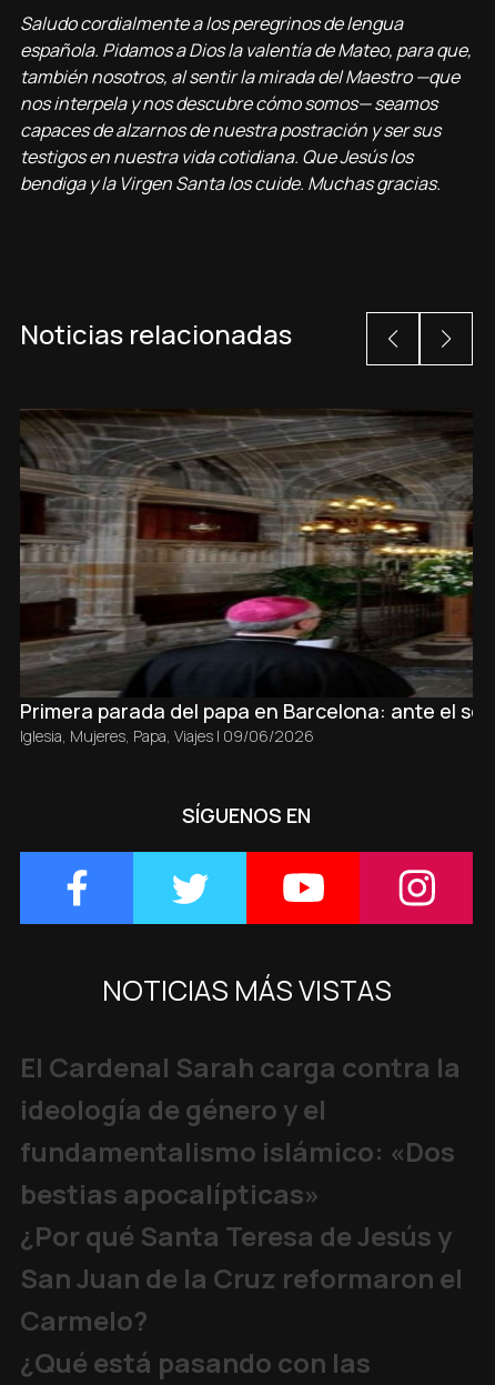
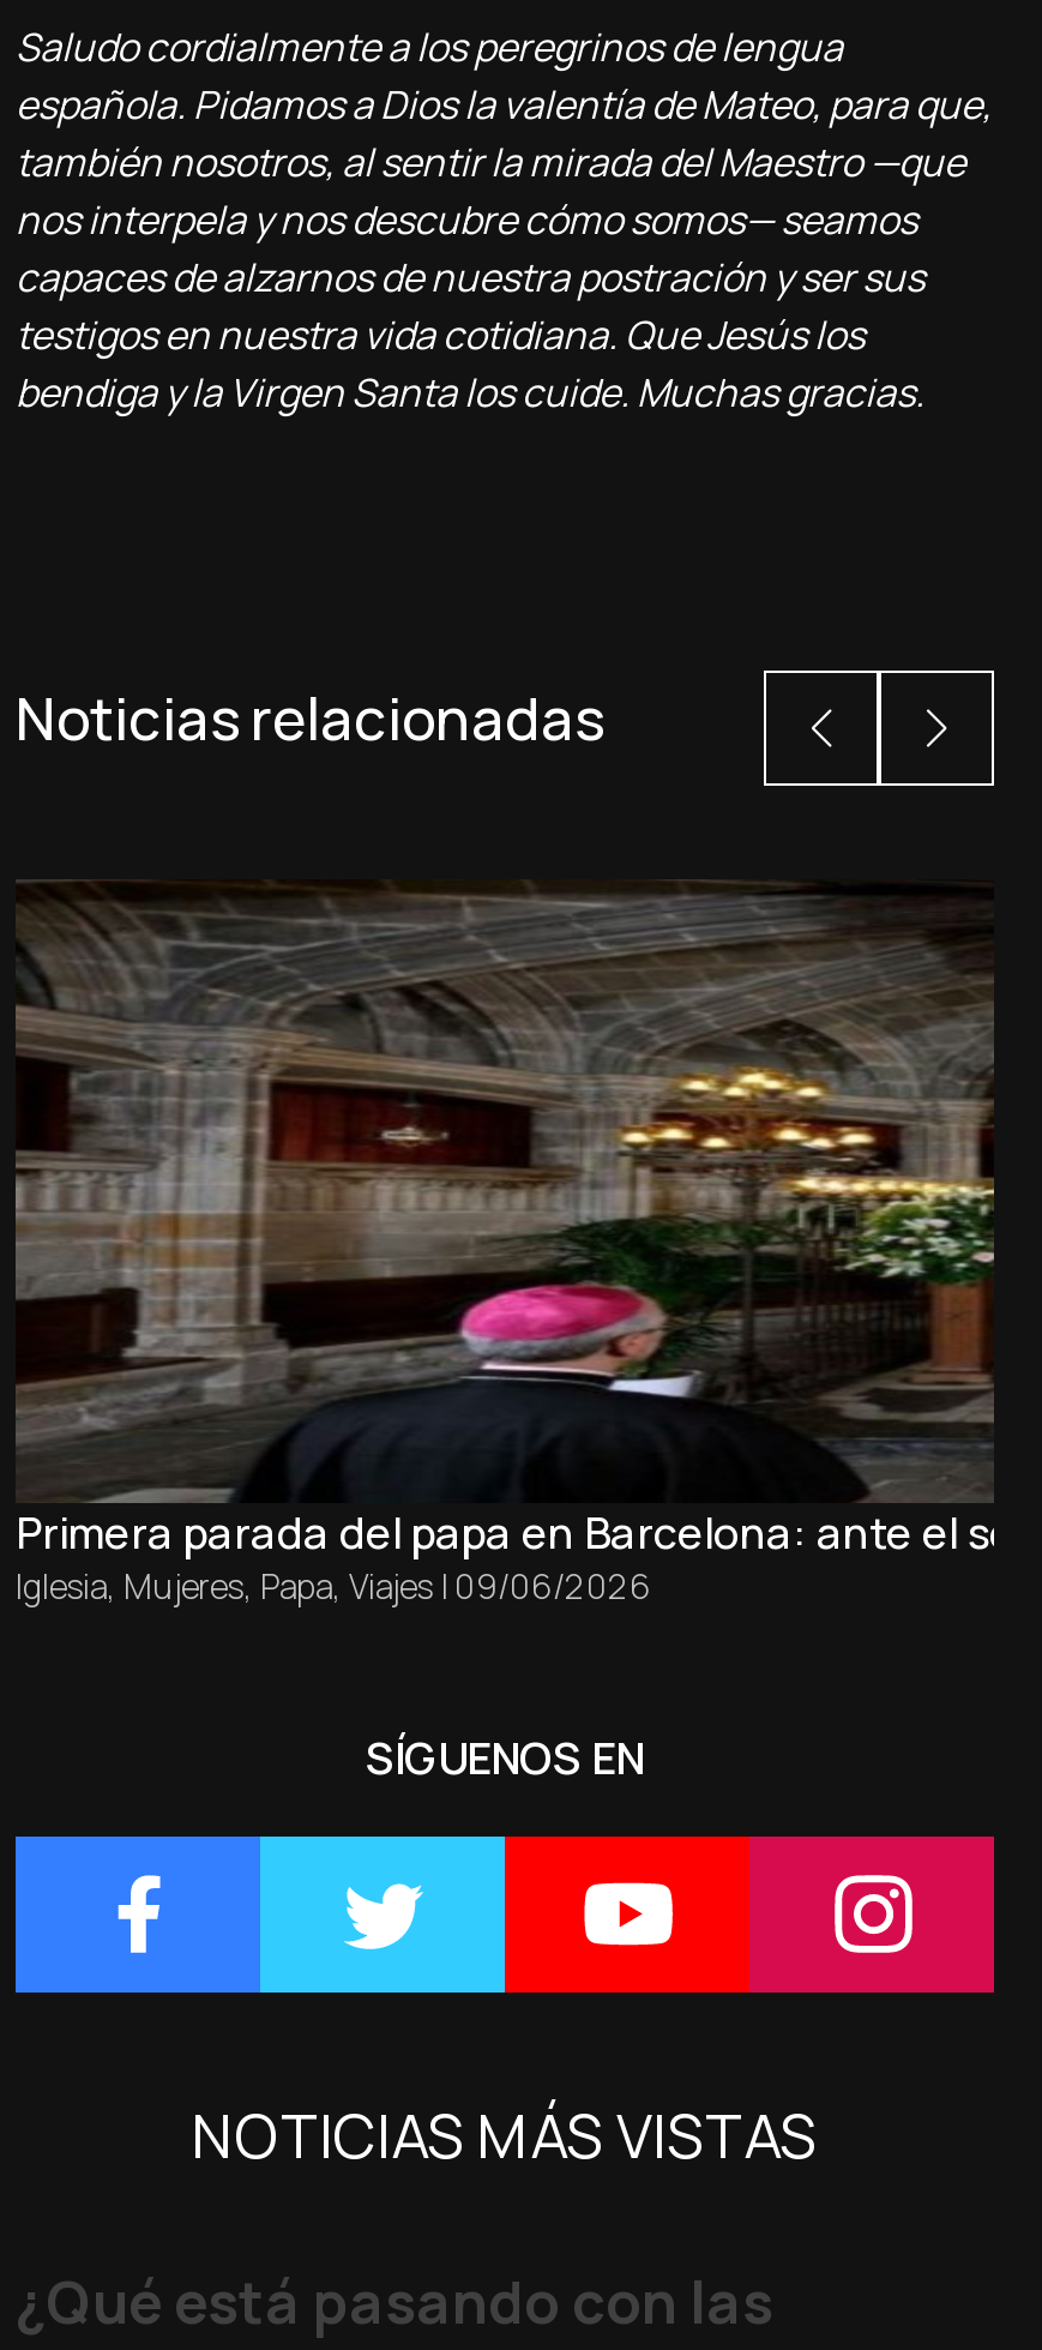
- El Cardenal Sarah carga contra la
- ideología de género y el
- fundamentalismo islámico: «Dos
- bestias apocalípticas»
- ¿Por qué Santa Teresa de Jesús y
- San Juan de la Cruz reformaron el
- Carmelo?
